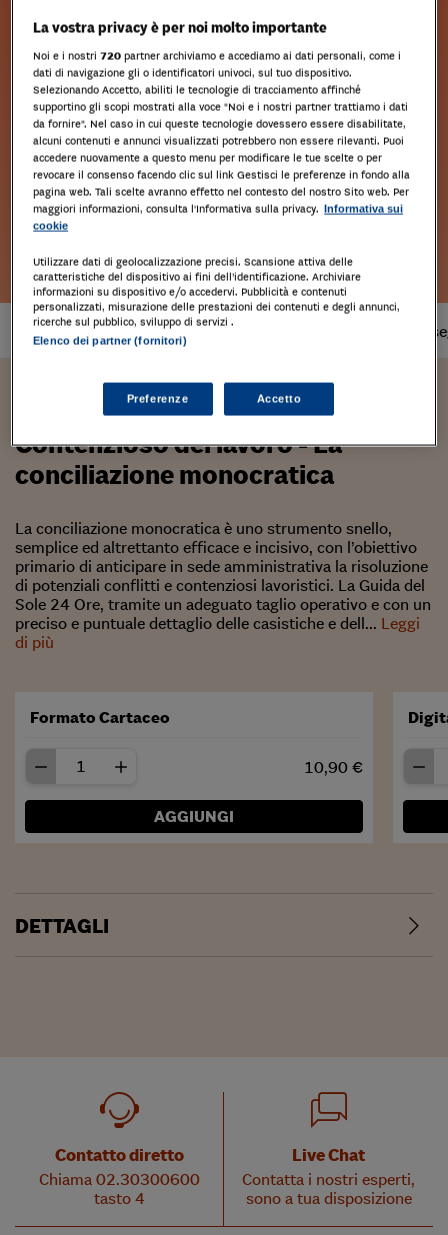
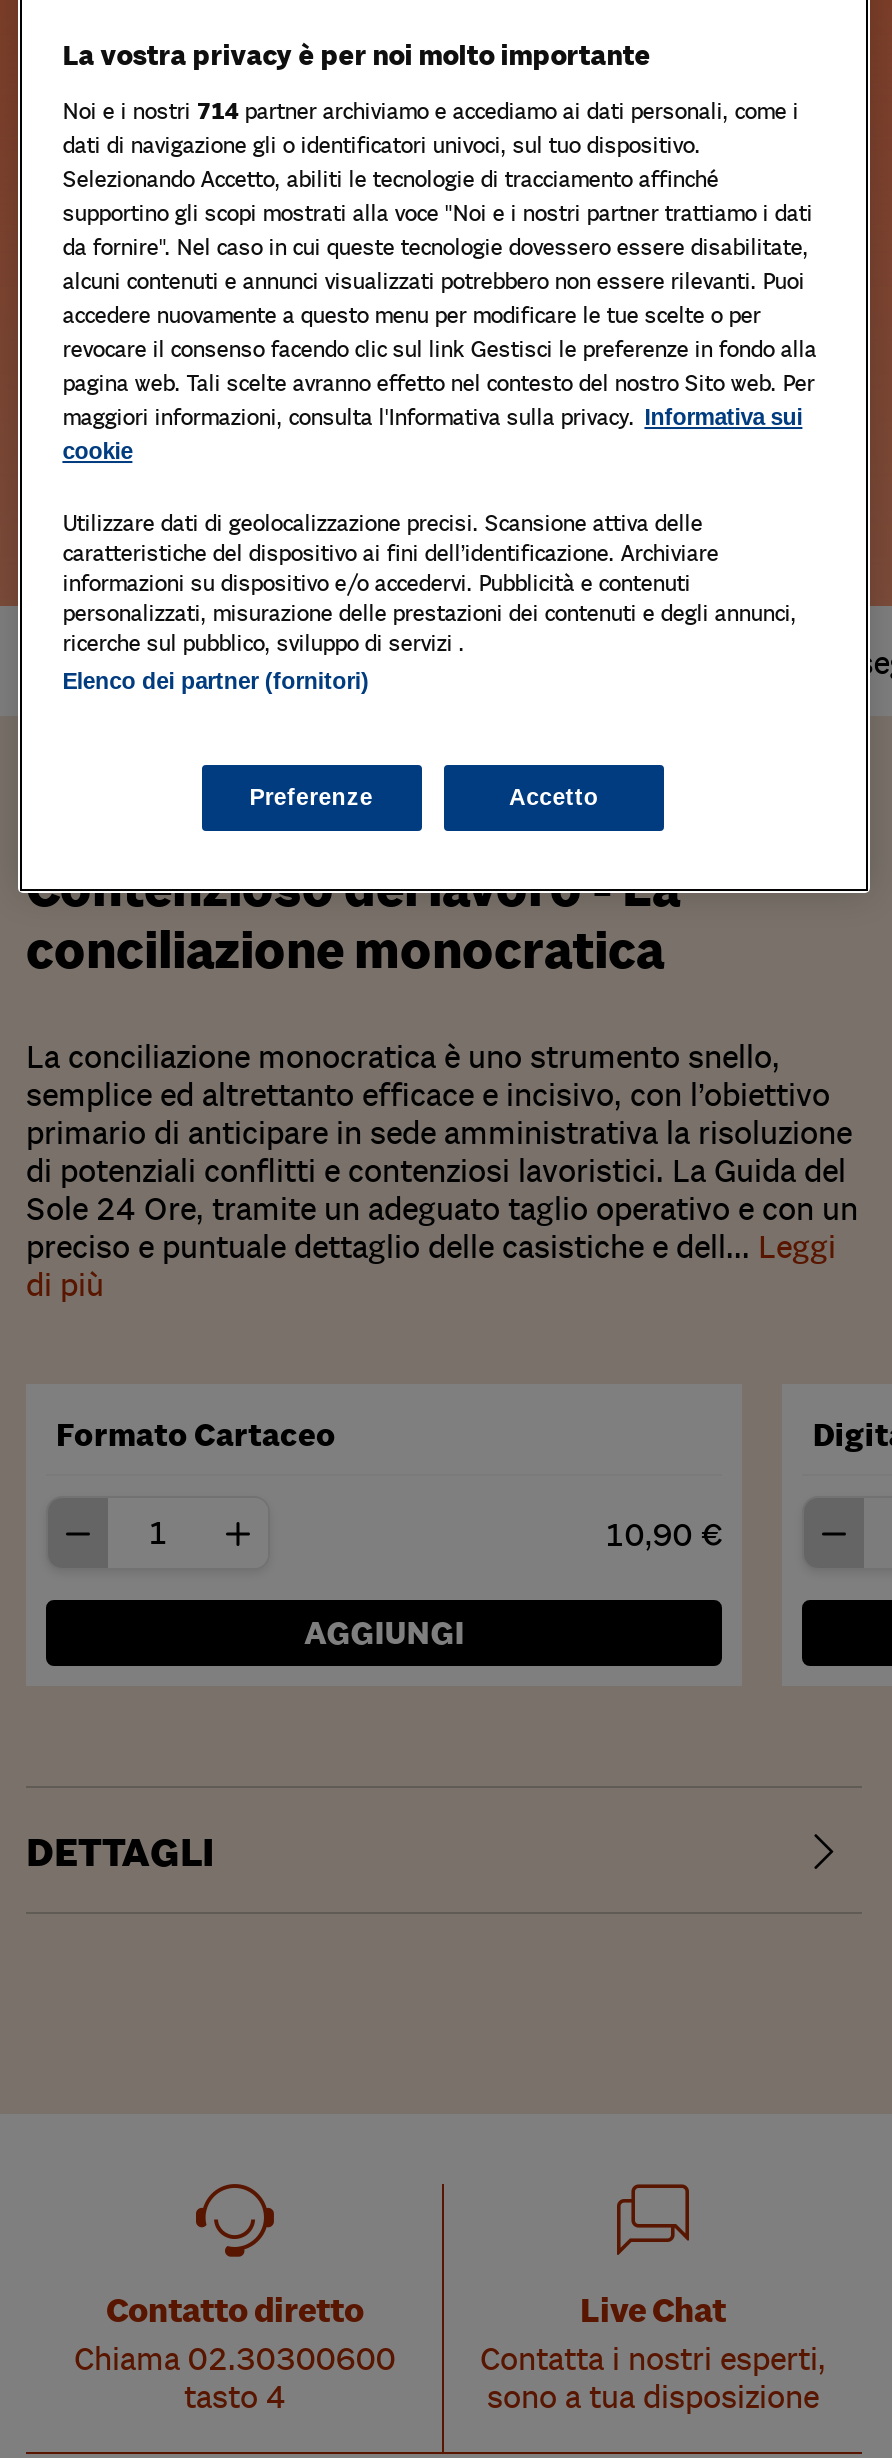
- Noi e i nostri 720 partner archiviamo e accediamo ai dati personali, come i
+ Noi e i nostri 714 partner archiviamo e accediamo ai dati personali, come i
